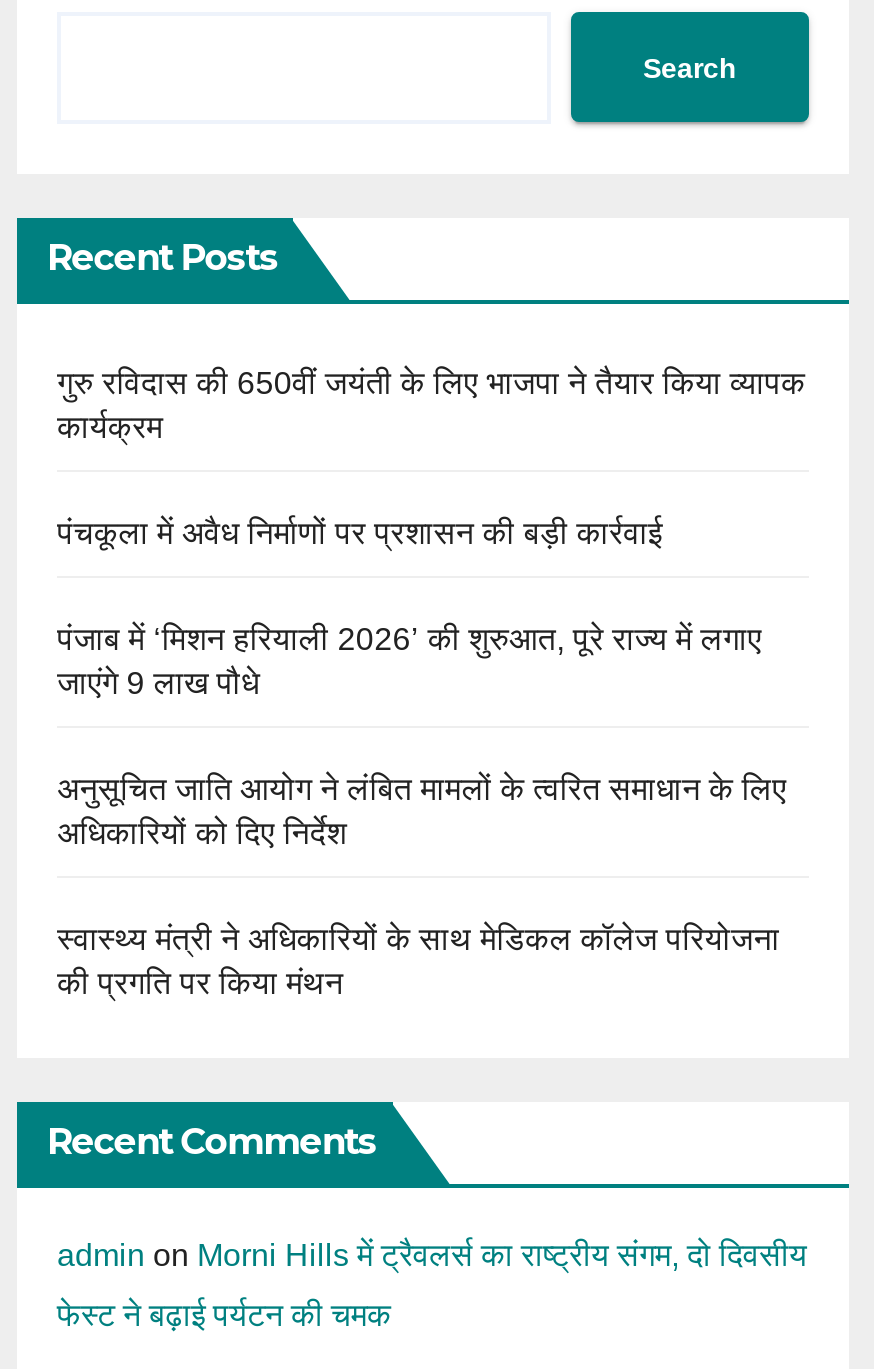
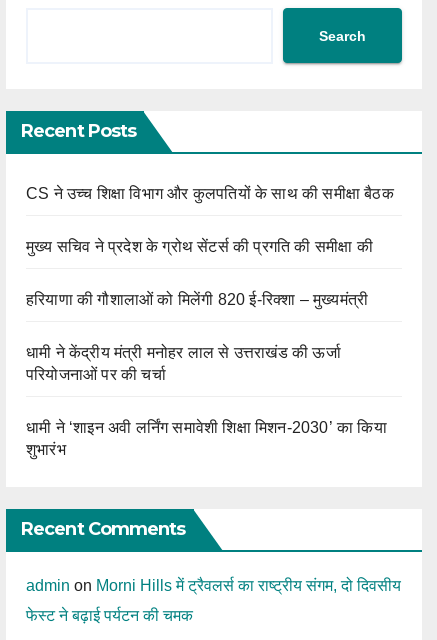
- गुरु रविदास की 650वीं जयंती के लिए भाजपा ने तैयार किया व्यापक
- कार्यक्रम
+ CS ने उच्च शिक्षा विभाग और कुलपतियों के साथ की समीक्षा बैठक

- पंचकूला में अवैध निर्माणों पर प्रशासन की बड़ी कार्रवाई
+ मुख्य सचिव ने प्रदेश के ग्रोथ सेंटर्स की प्रगति की समीक्षा की

- पंजाब में ‘मिशन हरियाली 2026’ की शुरुआत, पूरे राज्य में लगाए
- जाएंगे 9 लाख पौधे
+ हरियाणा की गौशालाओं को मिलेंगी 820 ई-रिक्शा – मुख्यमंत्री

- अनुसूचित जाति आयोग ने लंबित मामलों के त्वरित समाधान के लिए
- अधिकारियों को दिए निर्देश
+ धामी ने केंद्रीय मंत्री मनोहर लाल से उत्तराखंड की ऊर्जा
+ परियोजनाओं पर की चर्चा

- स्वास्थ्य मंत्री ने अधिकारियों के साथ मेडिकल कॉलेज परियोजना
- की प्रगति पर किया मंथन
+ धामी ने ‘शाइन अवी लर्निंग समावेशी शिक्षा मिशन-2030’ का किया
+ शुभारंभ
